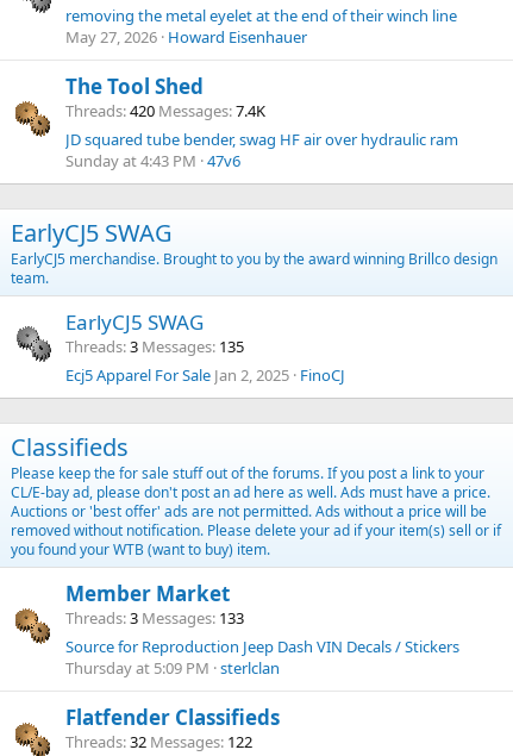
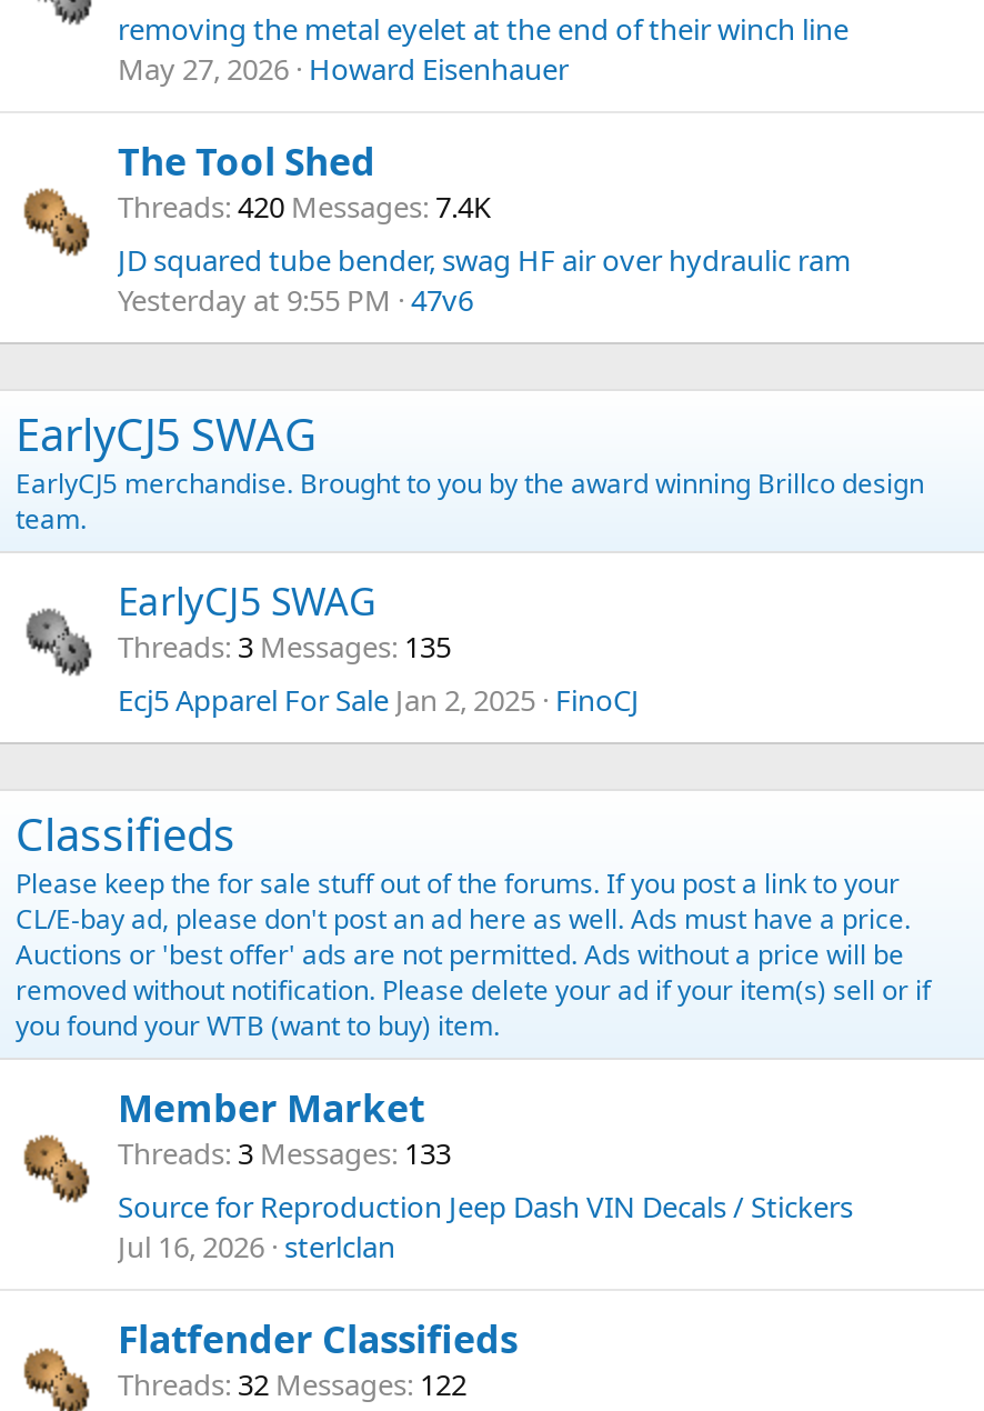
- Sunday at 4:43 PM 47v6
+ Yesterday at 9:55 PM 47v6

- Thursday at 5:09 PM sterlclan
+ Jul 16, 2026 sterlclan
